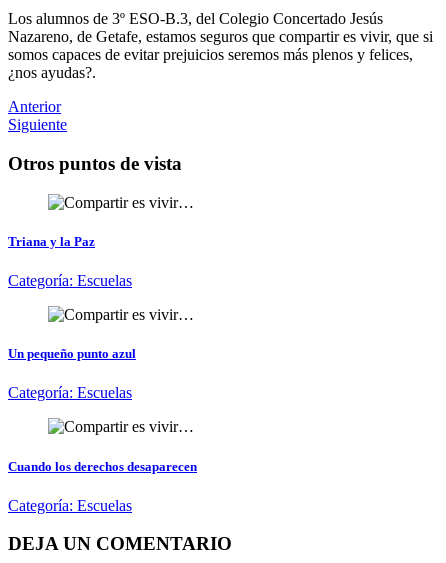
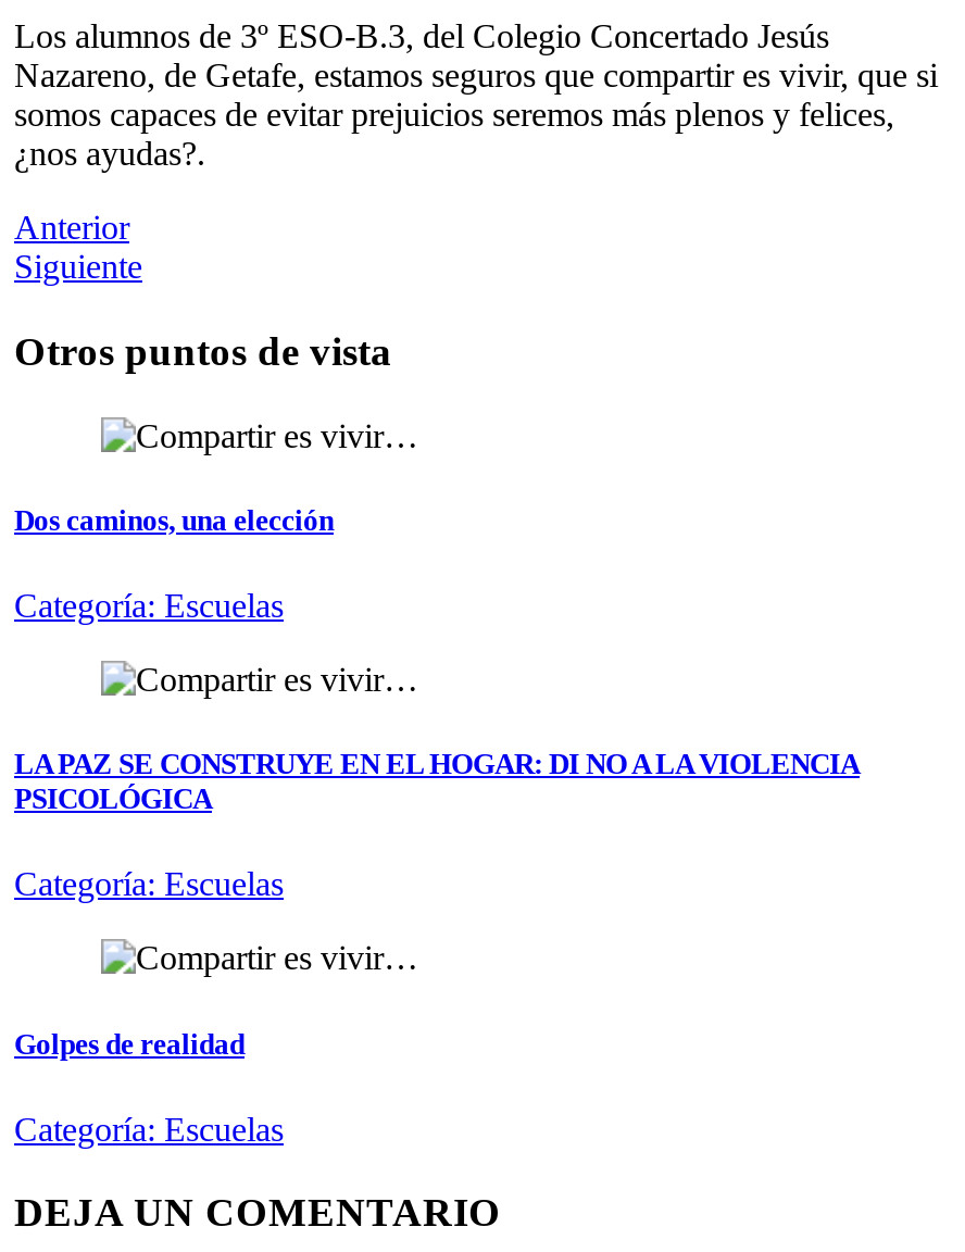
- Triana y la Paz
+ Dos caminos, una elección

- Un pequeño punto azul
+ LA PAZ SE CONSTRUYE EN EL HOGAR: DI NO A LA VIOLENCIA
+ PSICOLÓGICA

- Cuando los derechos desaparecen
+ Golpes de realidad
